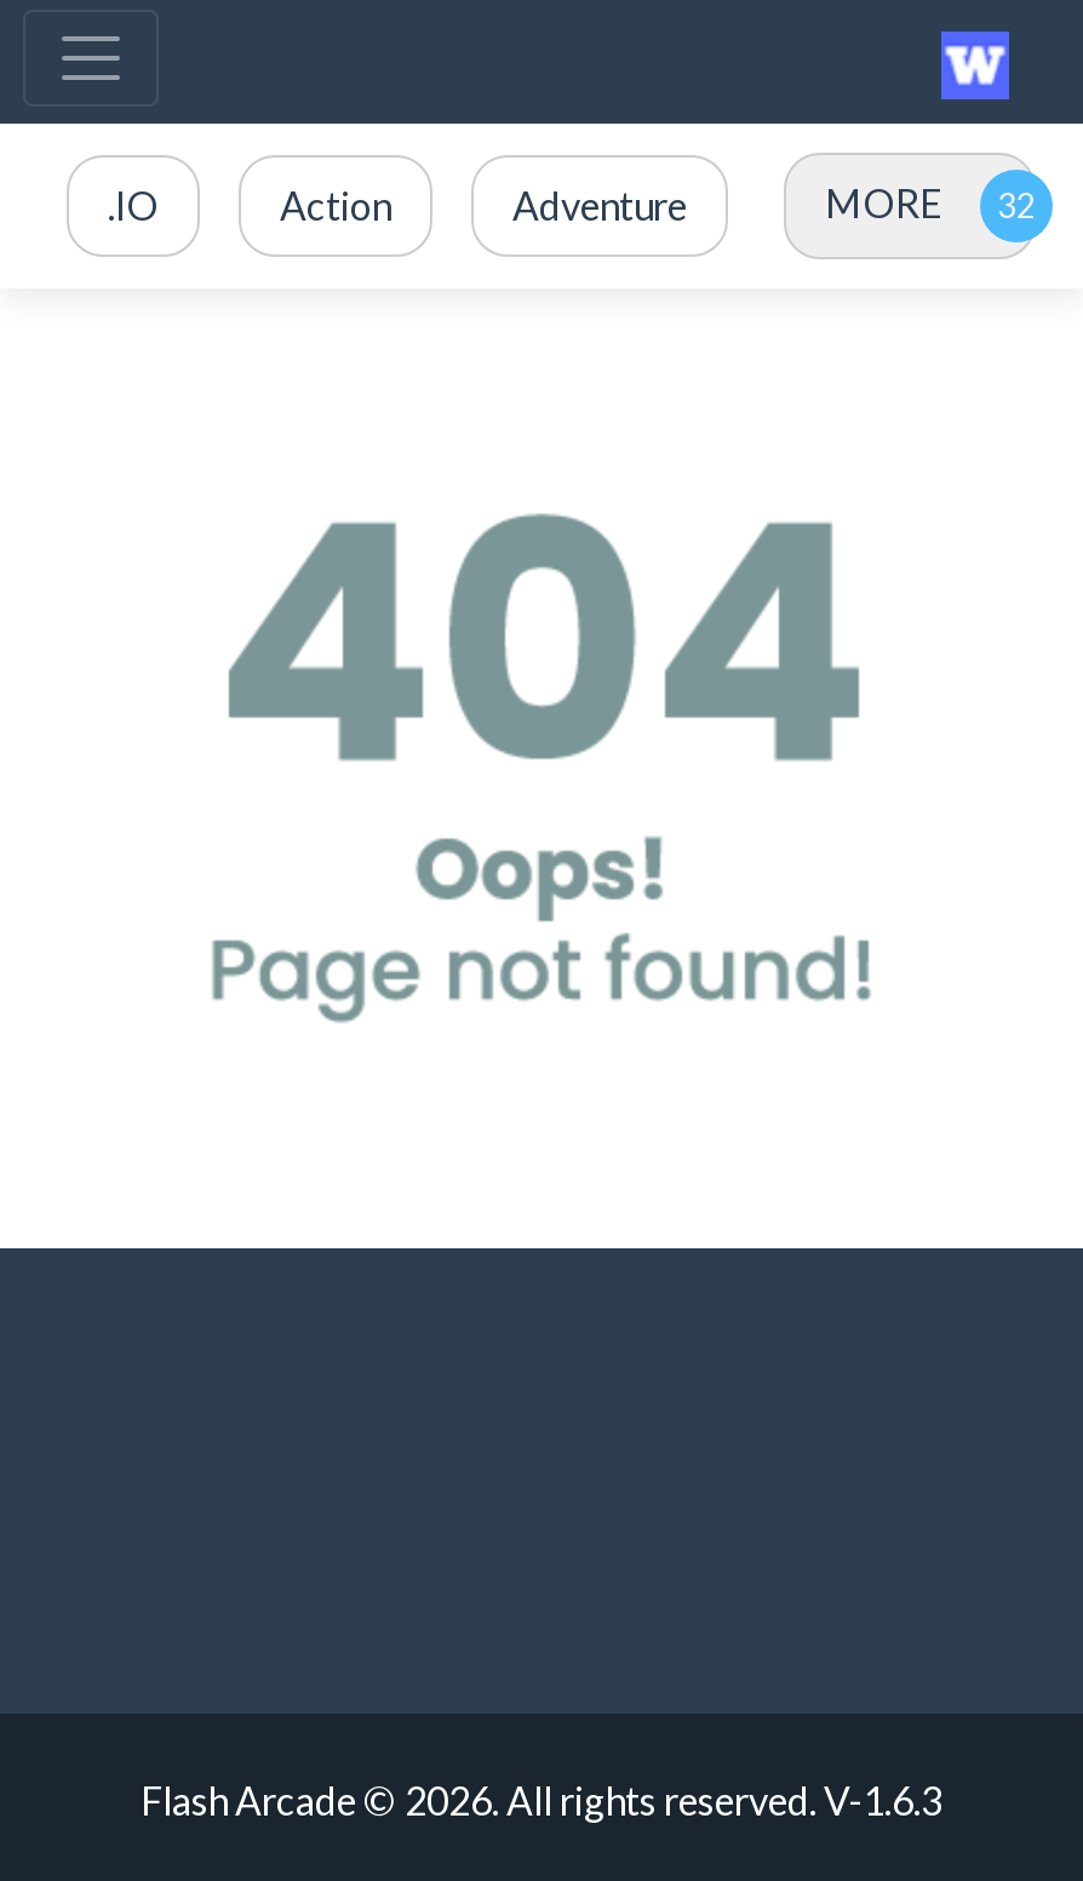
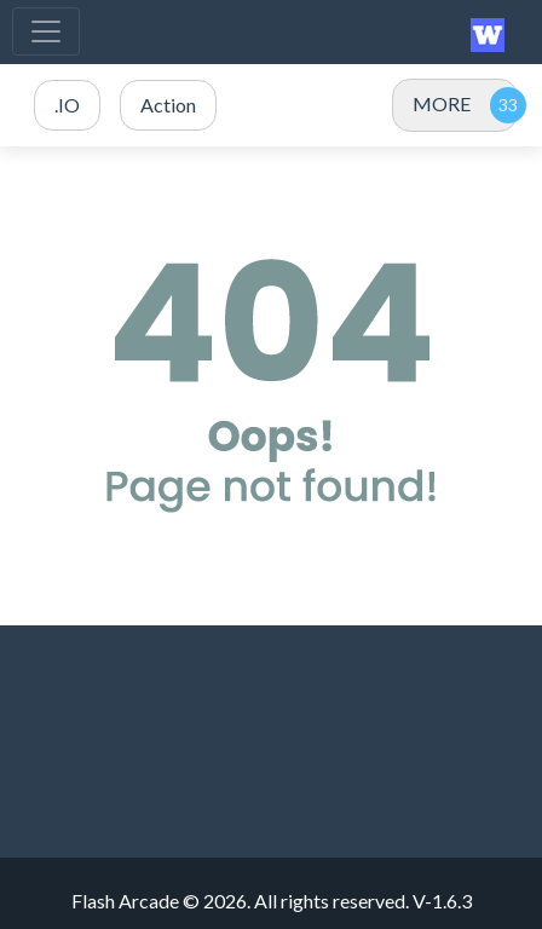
- Adventure
